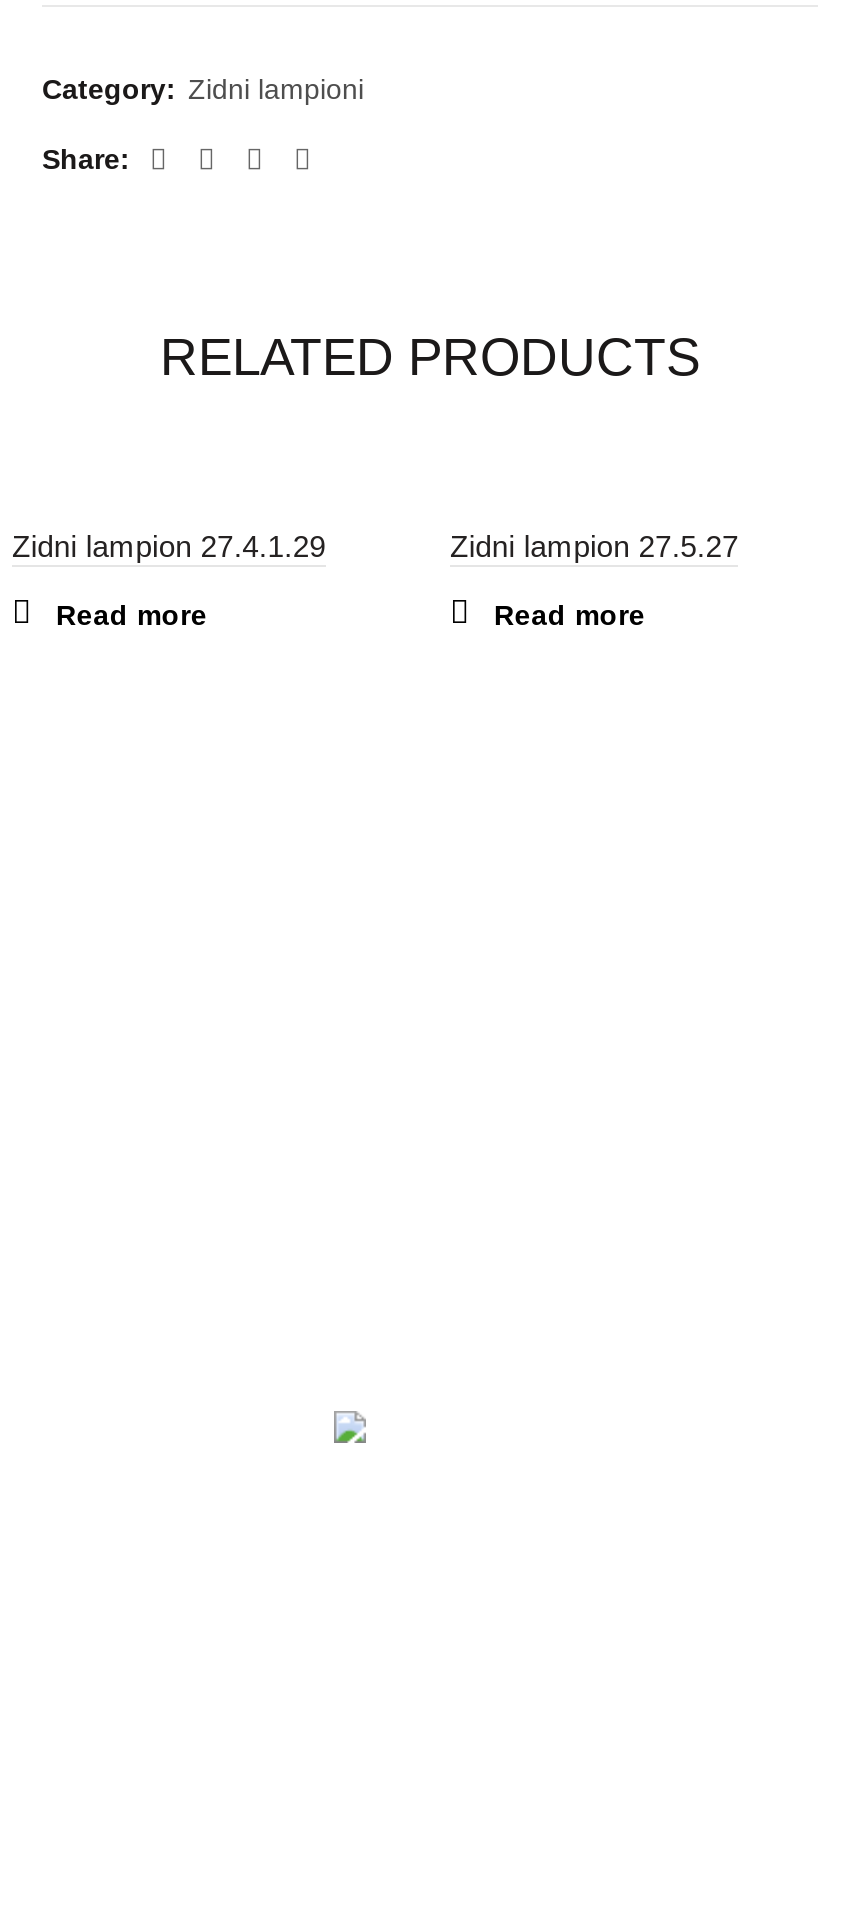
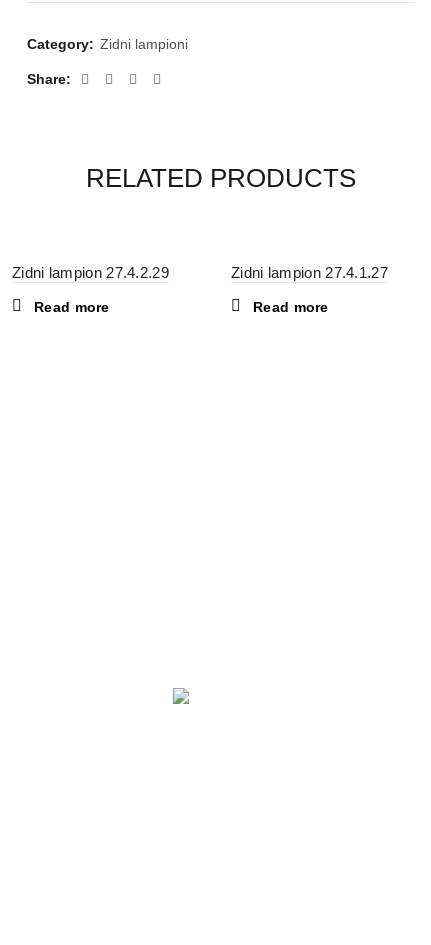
- zidni lampion 27.4.1.29
+ zidni lampion 27.4.2.29

- zidni lampion 27.5.27
+ zidni lampion 27.4.1.27
